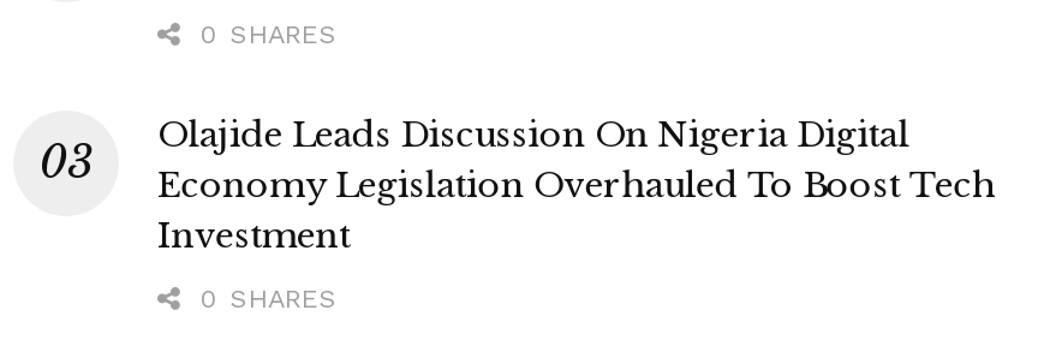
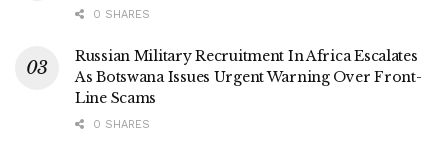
- Olajide Leads Discussion On Nigeria Digital
- Economy Legislation Overhauled To Boost Tech
- Investment
+ Russian Military Recruitment In Africa Escalates
+ As Botswana Issues Urgent Warning Over Front-
+ Line Scams
